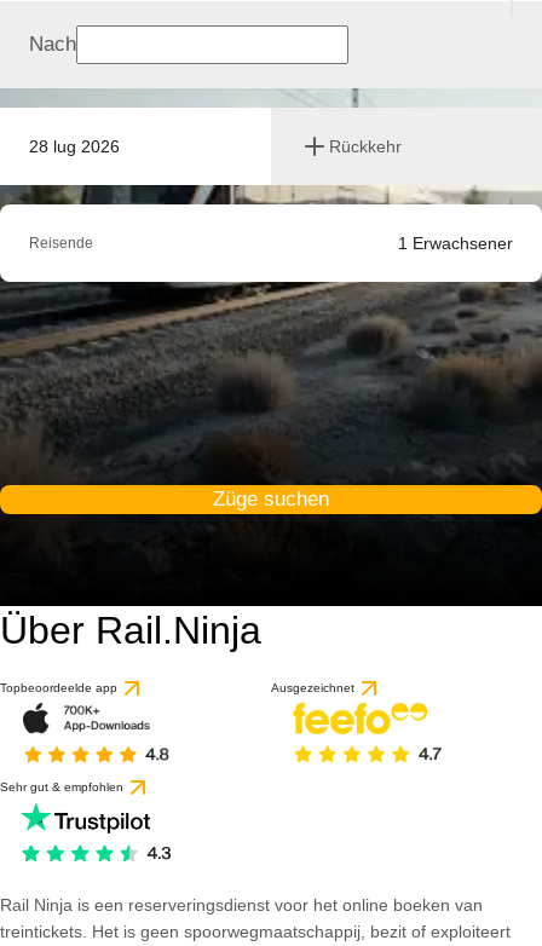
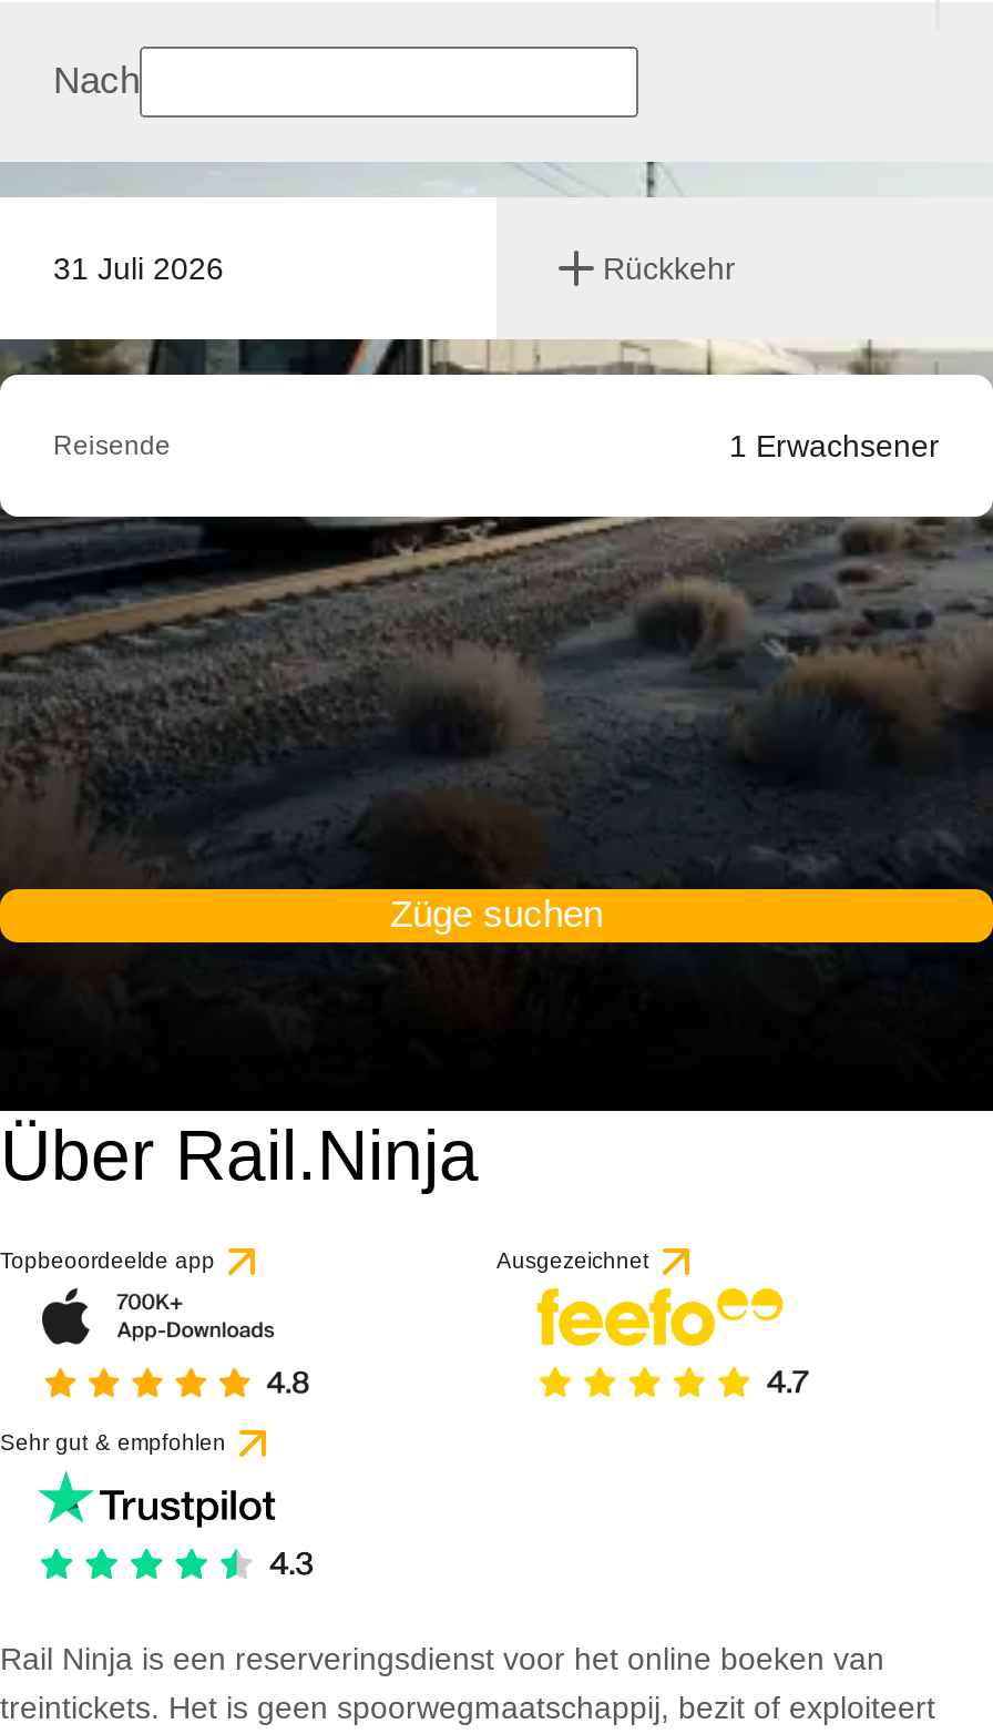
- 28 lug 2026
+ 31 Juli 2026
